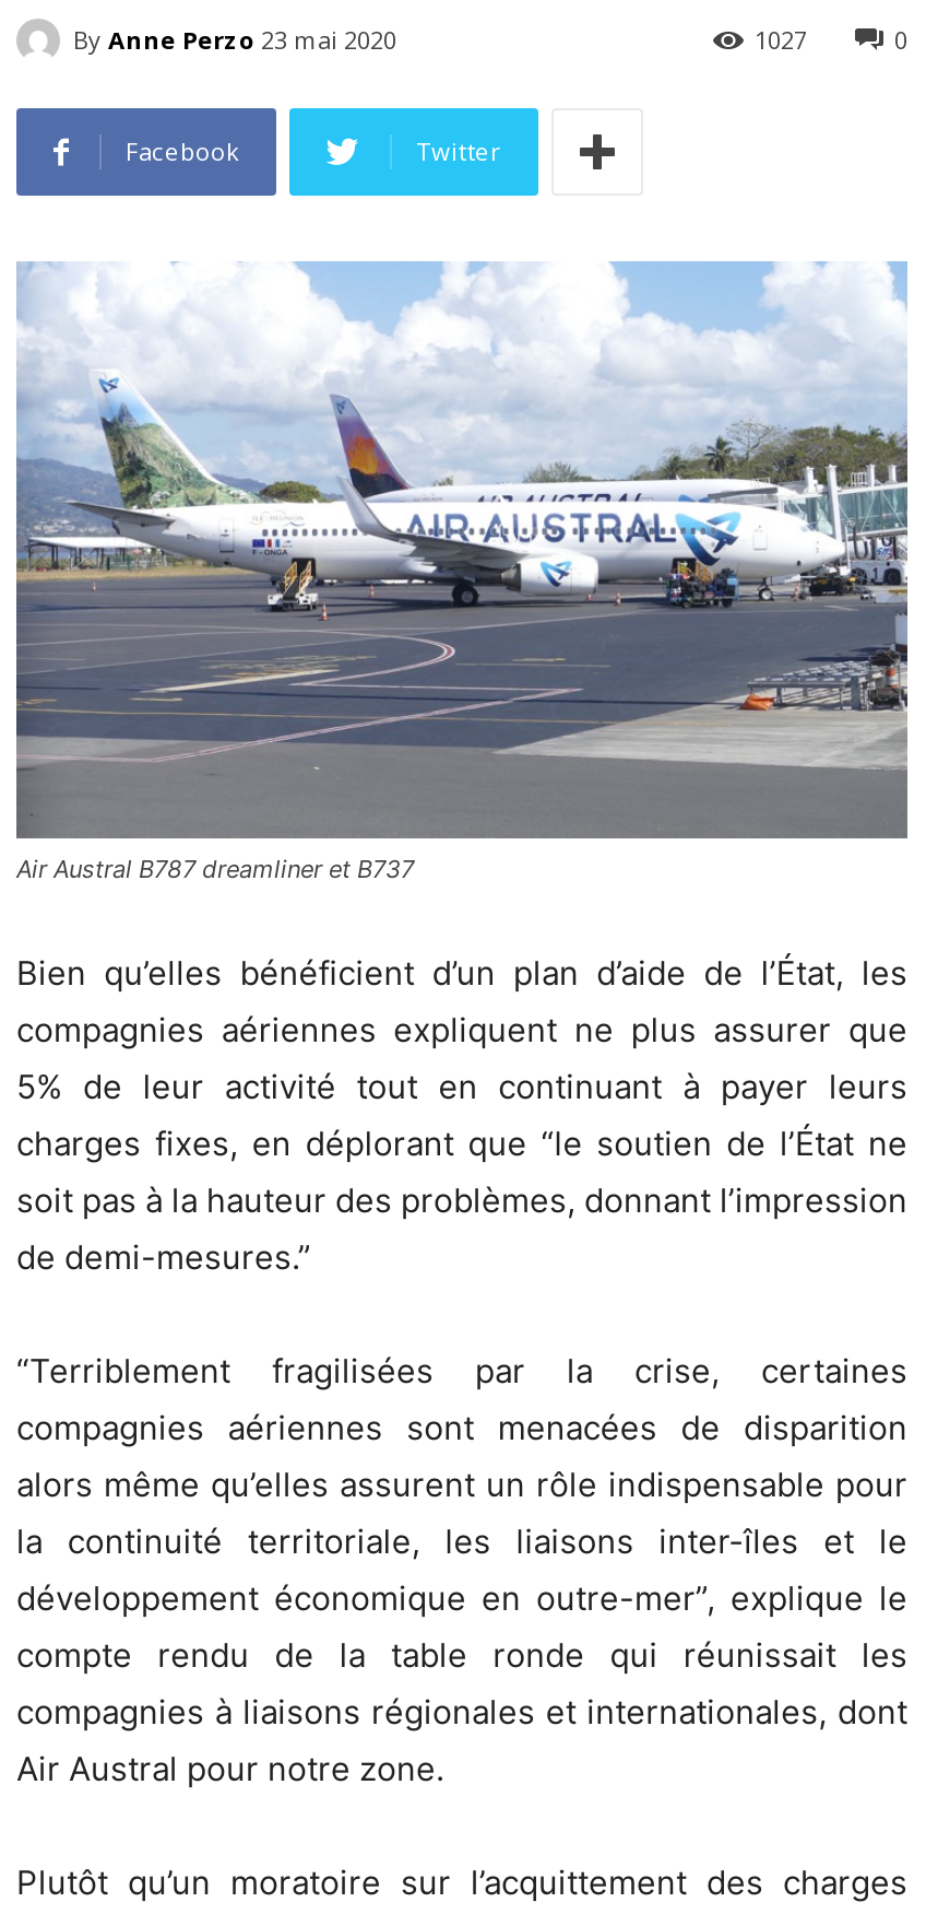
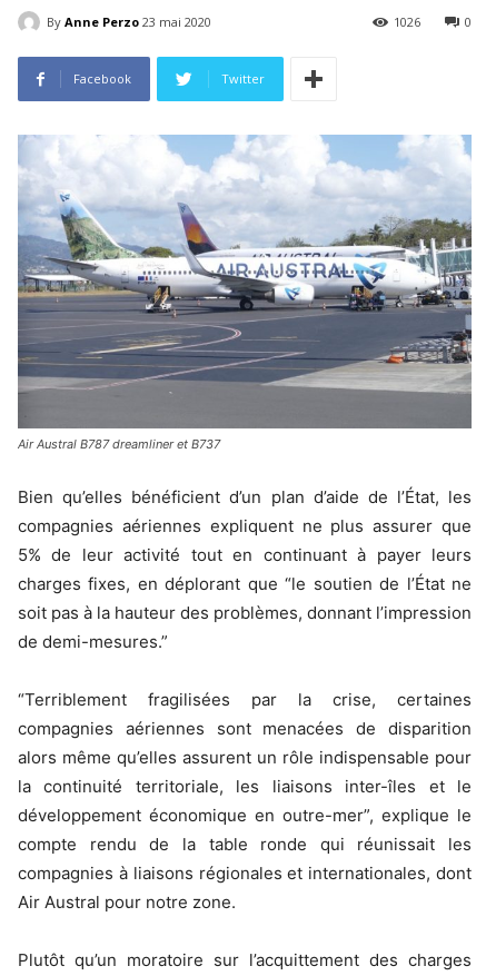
- 1027
+ 1026
